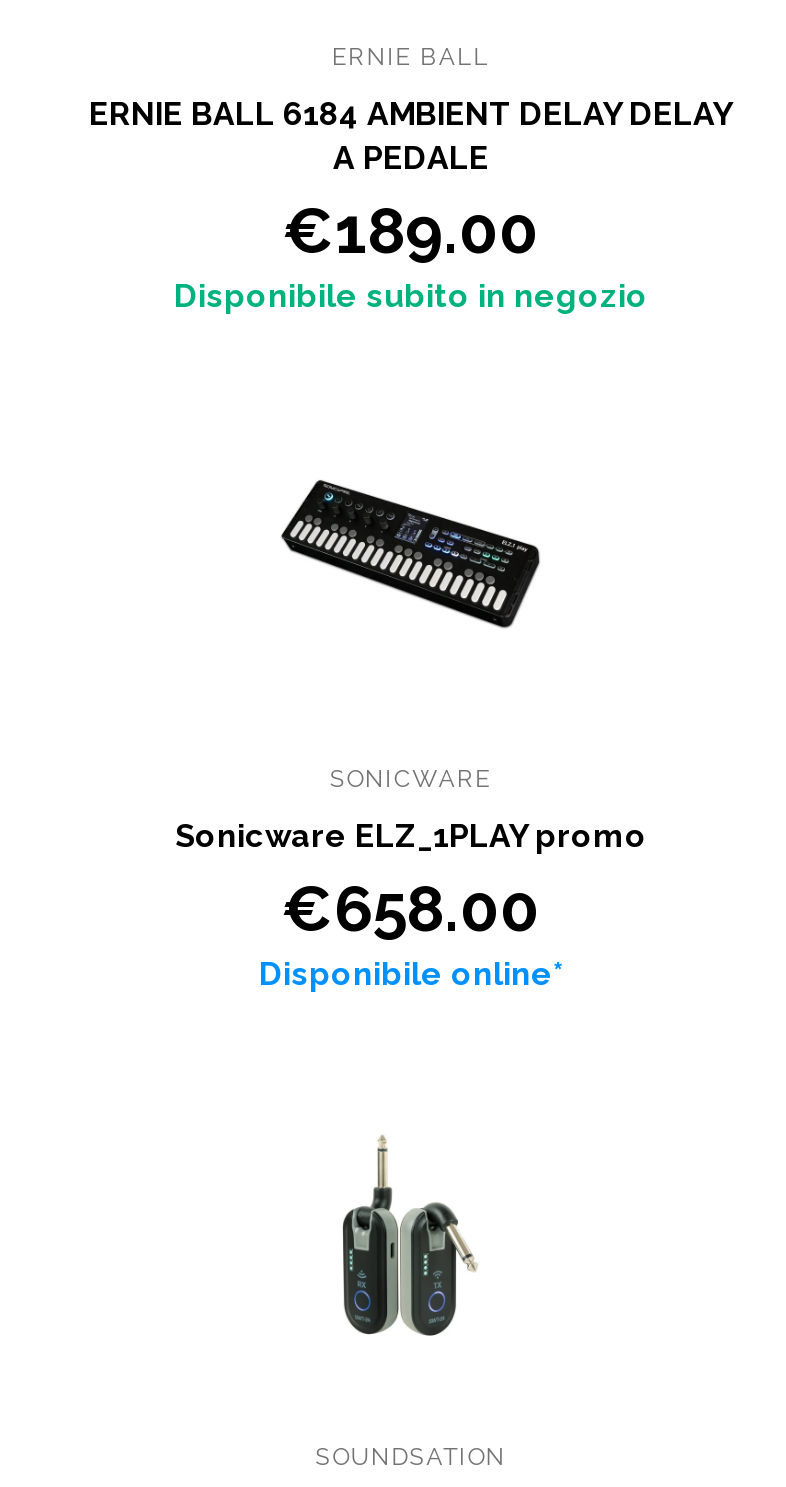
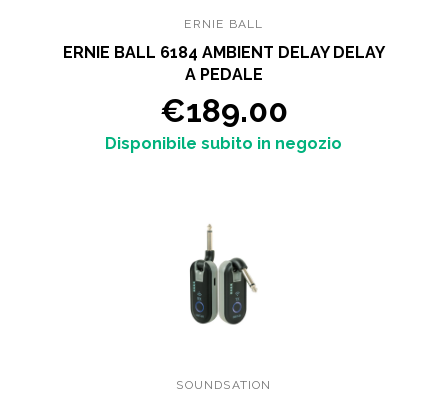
- [image]

- SONICWARE
- Sonicware ELZ_1PLAY promo
- €658.00
- Disponibile online*
